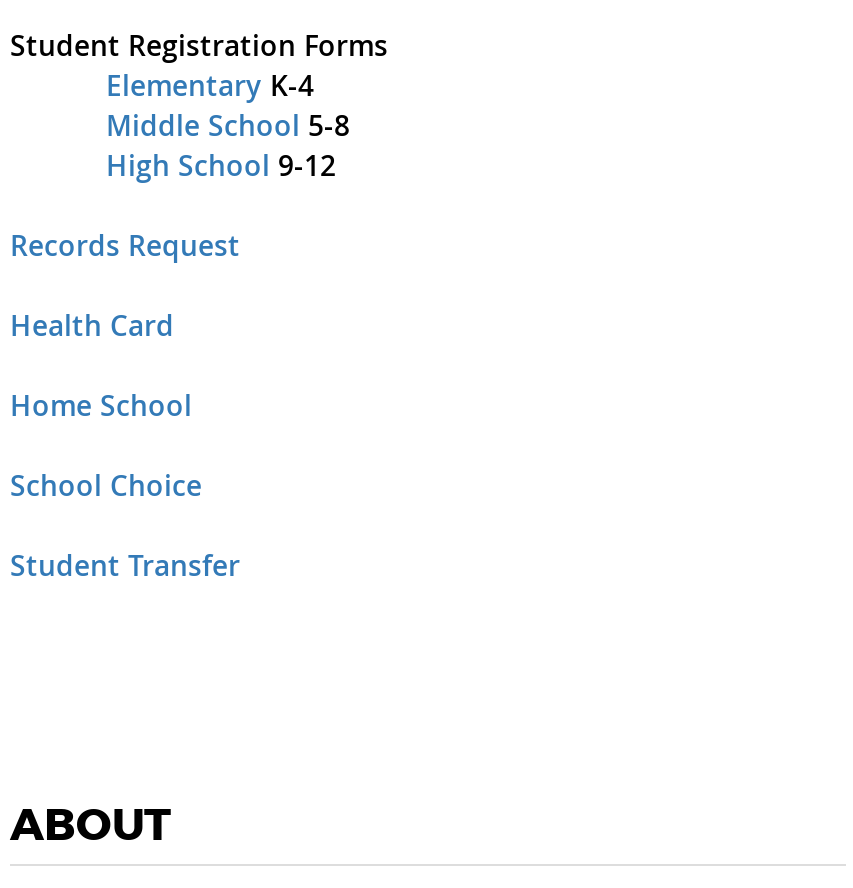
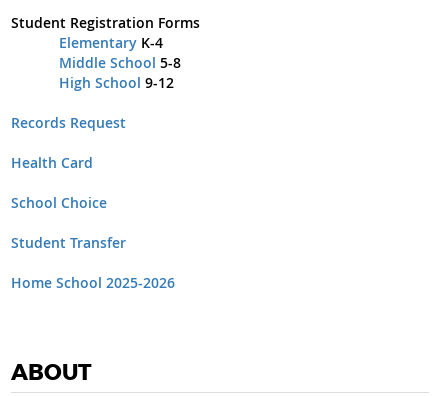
- Home School

+ Home School 2025-2026
